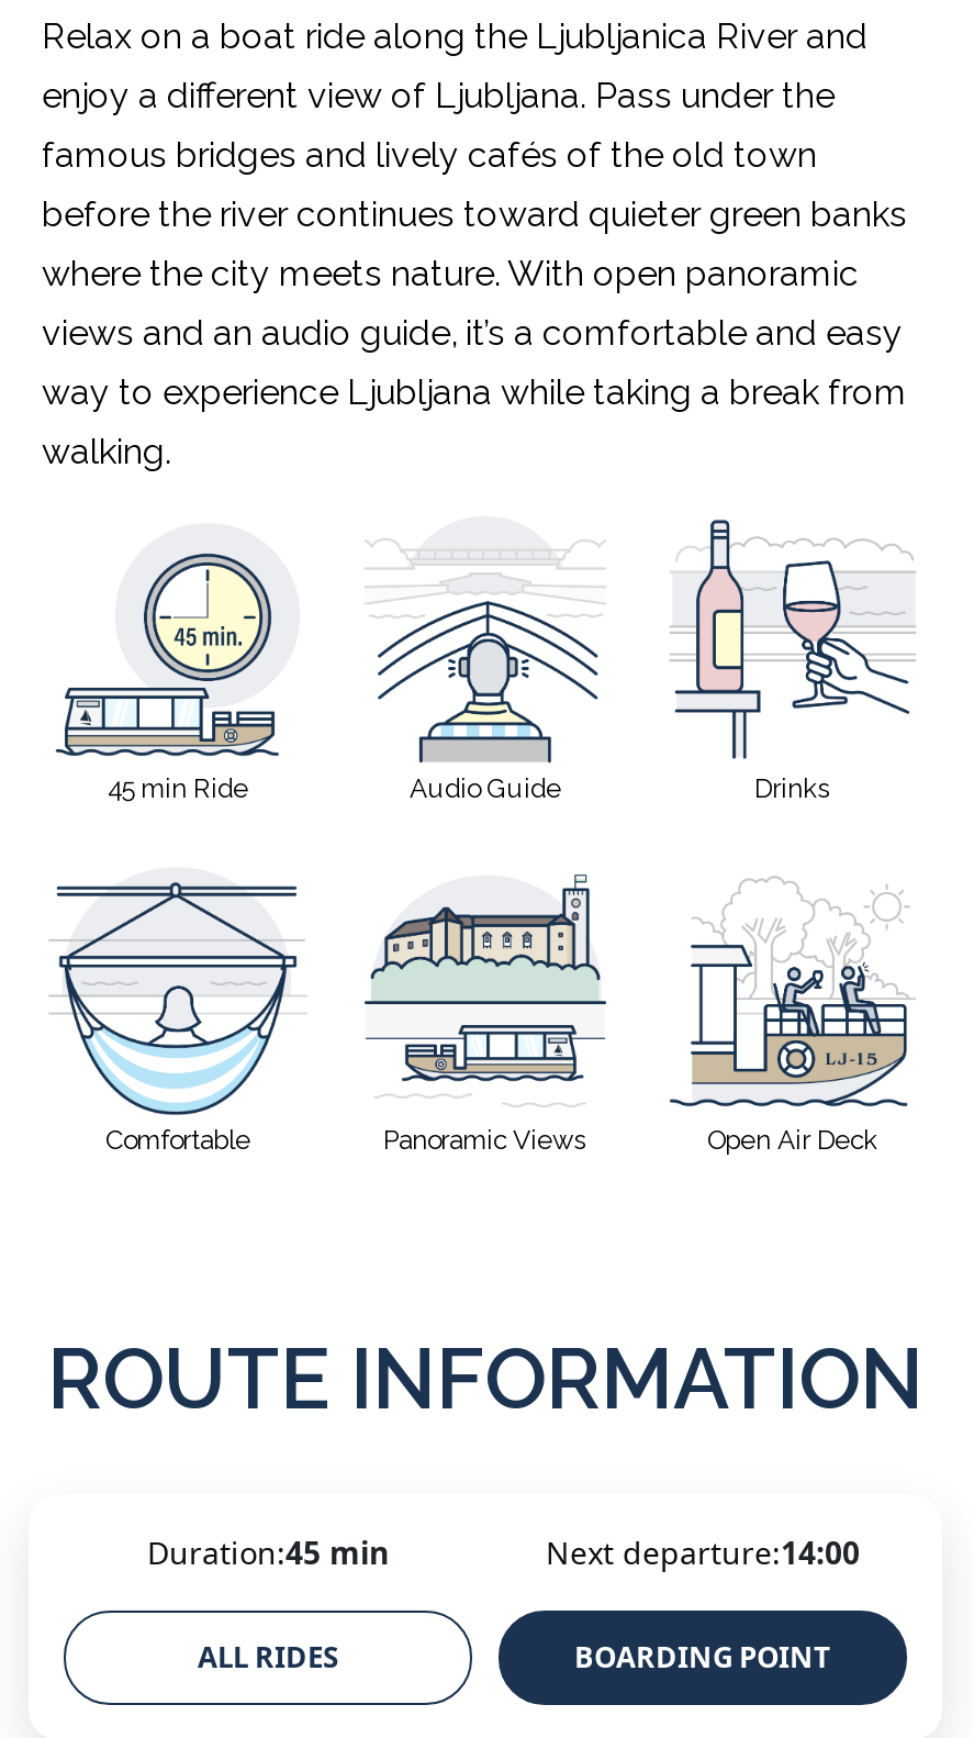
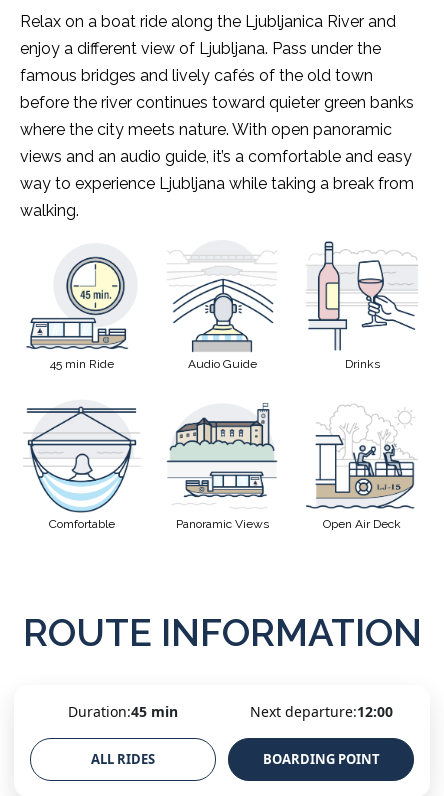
- Next departure:14:00
+ Next departure:12:00
